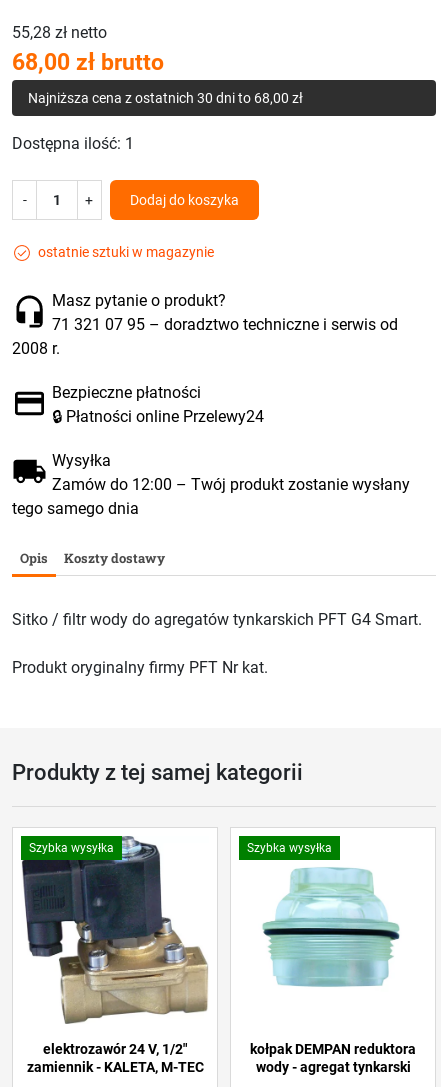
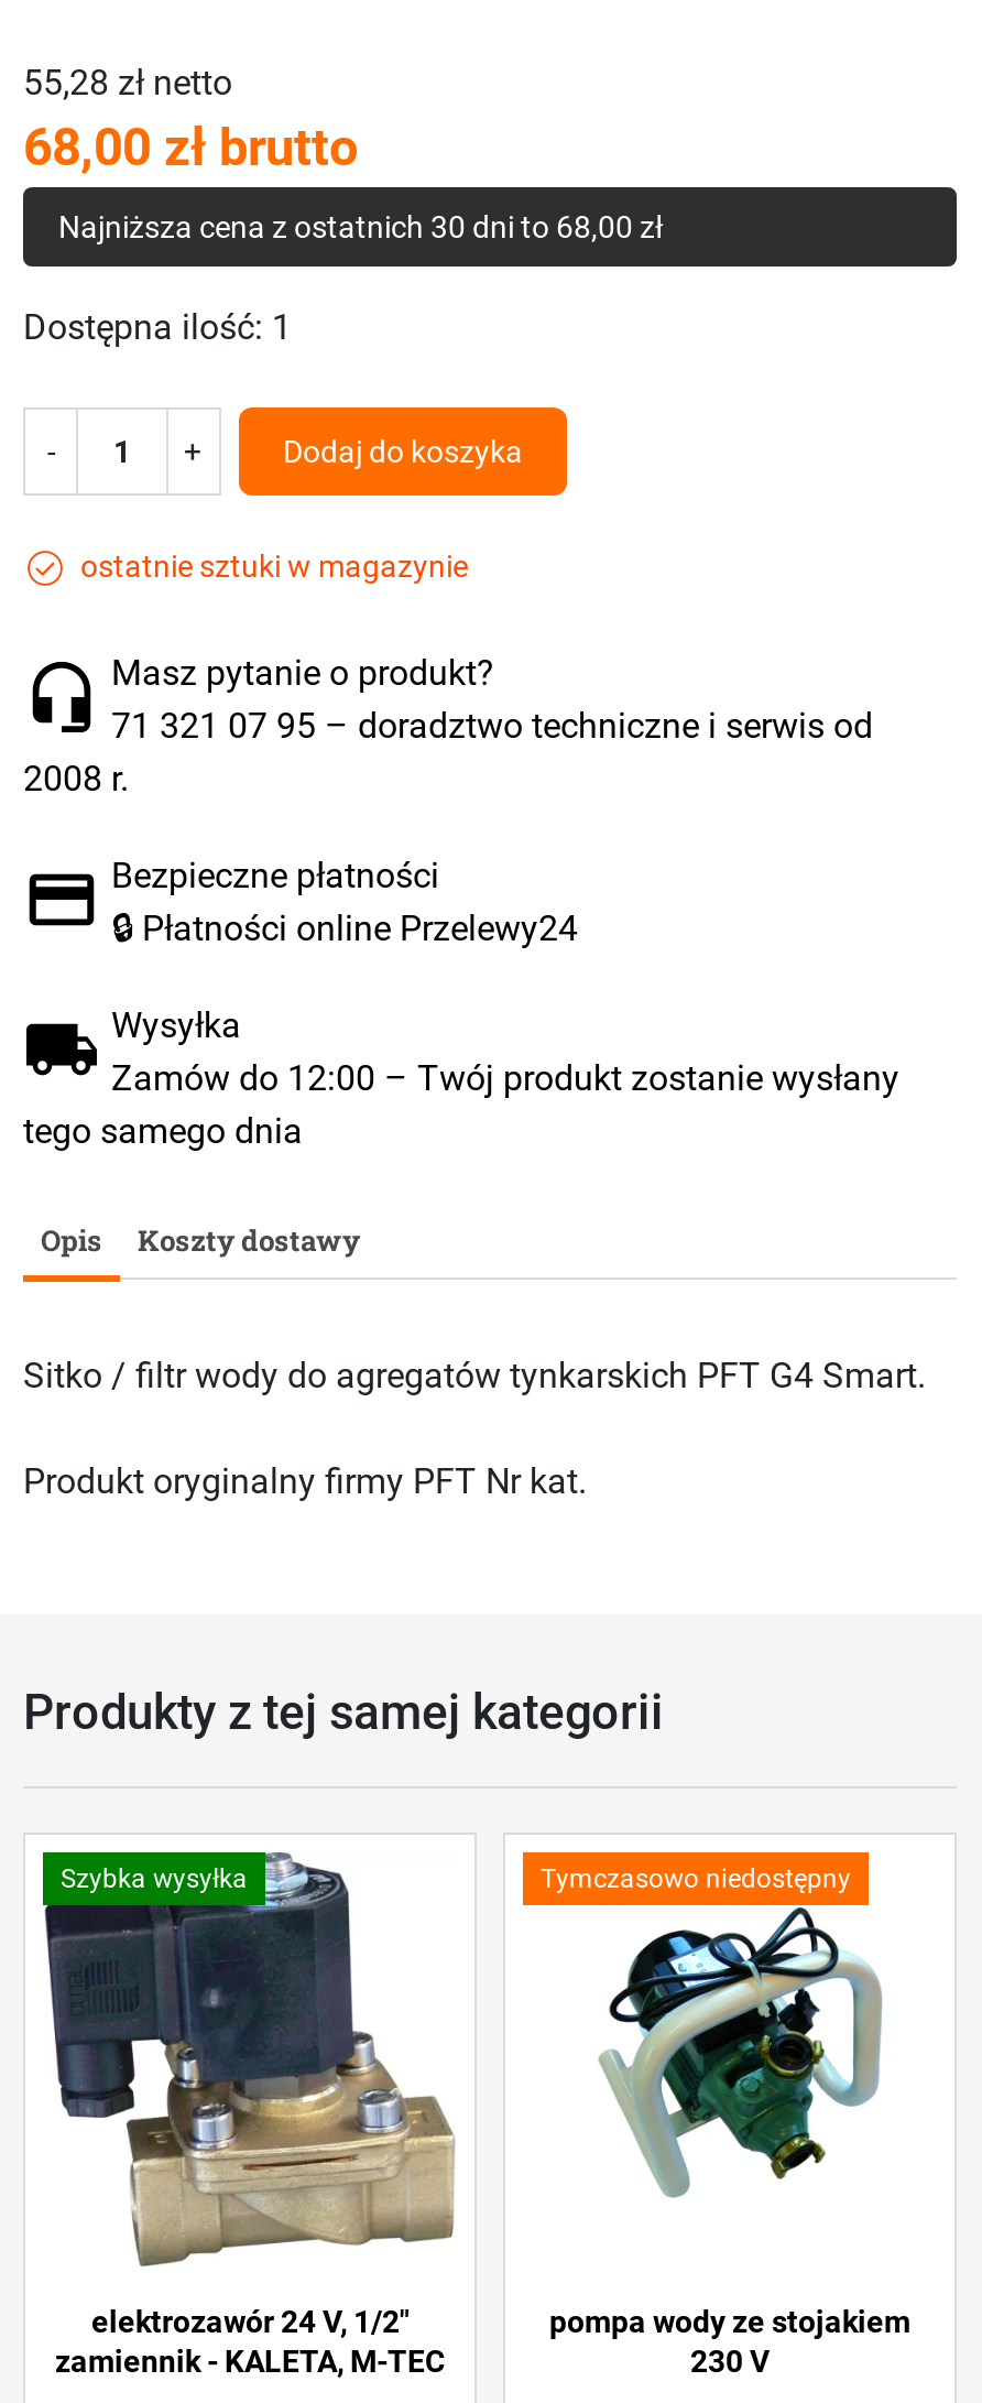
- Szybka wysyłka
+ Tymczasowo niedostępny

- [image]
+ [image]

- kołpak DEMPAN reduktora
- wody - agregat tynkarski
+ pompa wody ze stojakiem
+ 230 V
